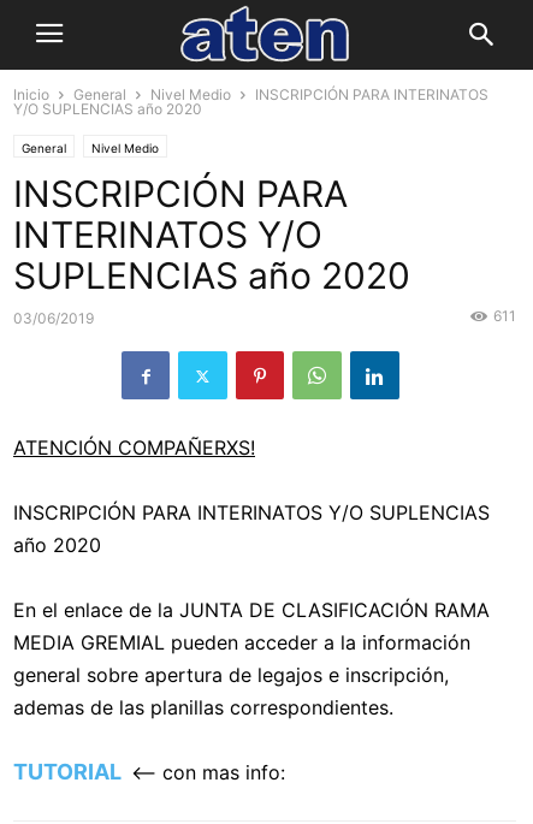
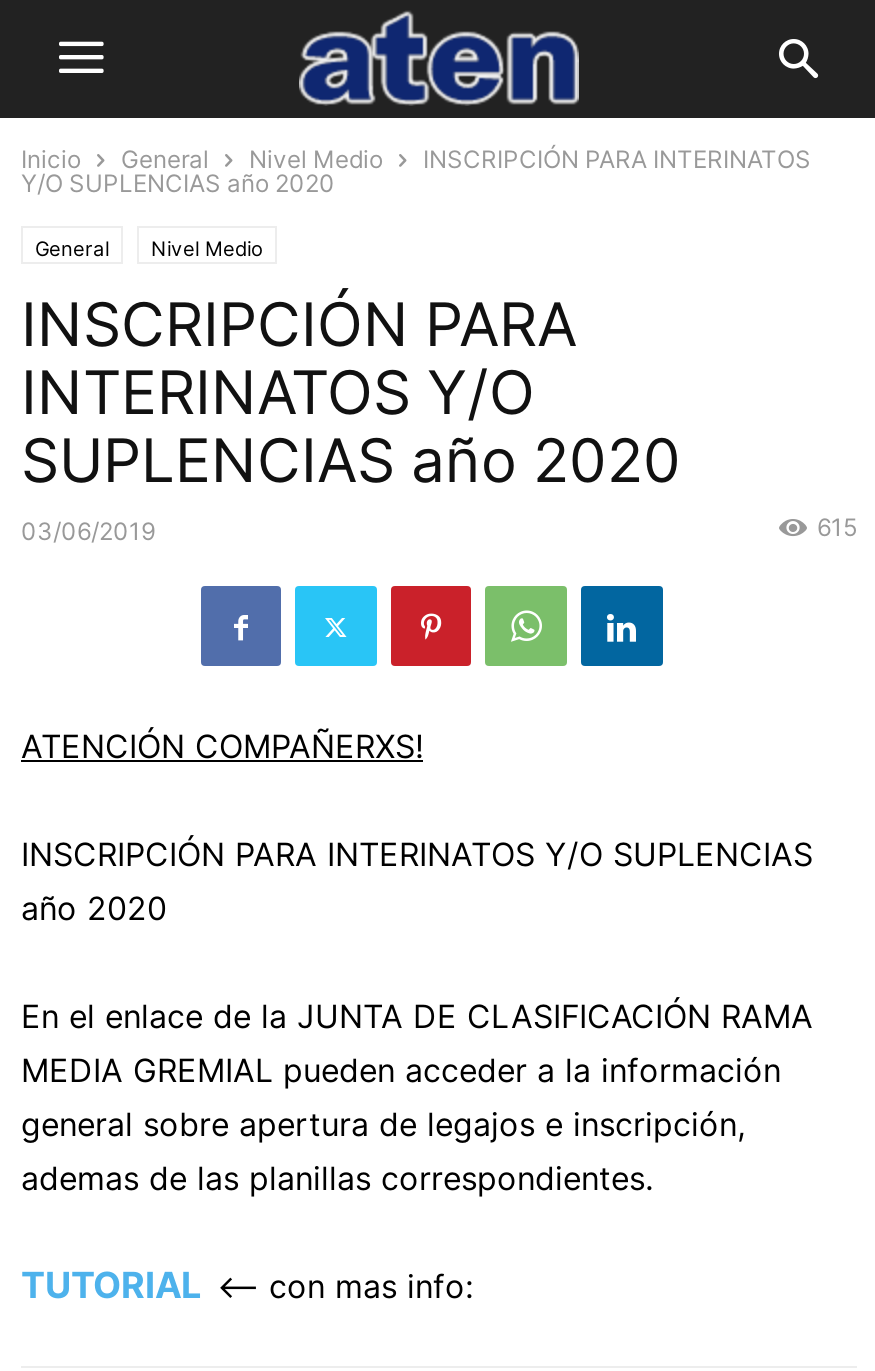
- 611
+ 615
